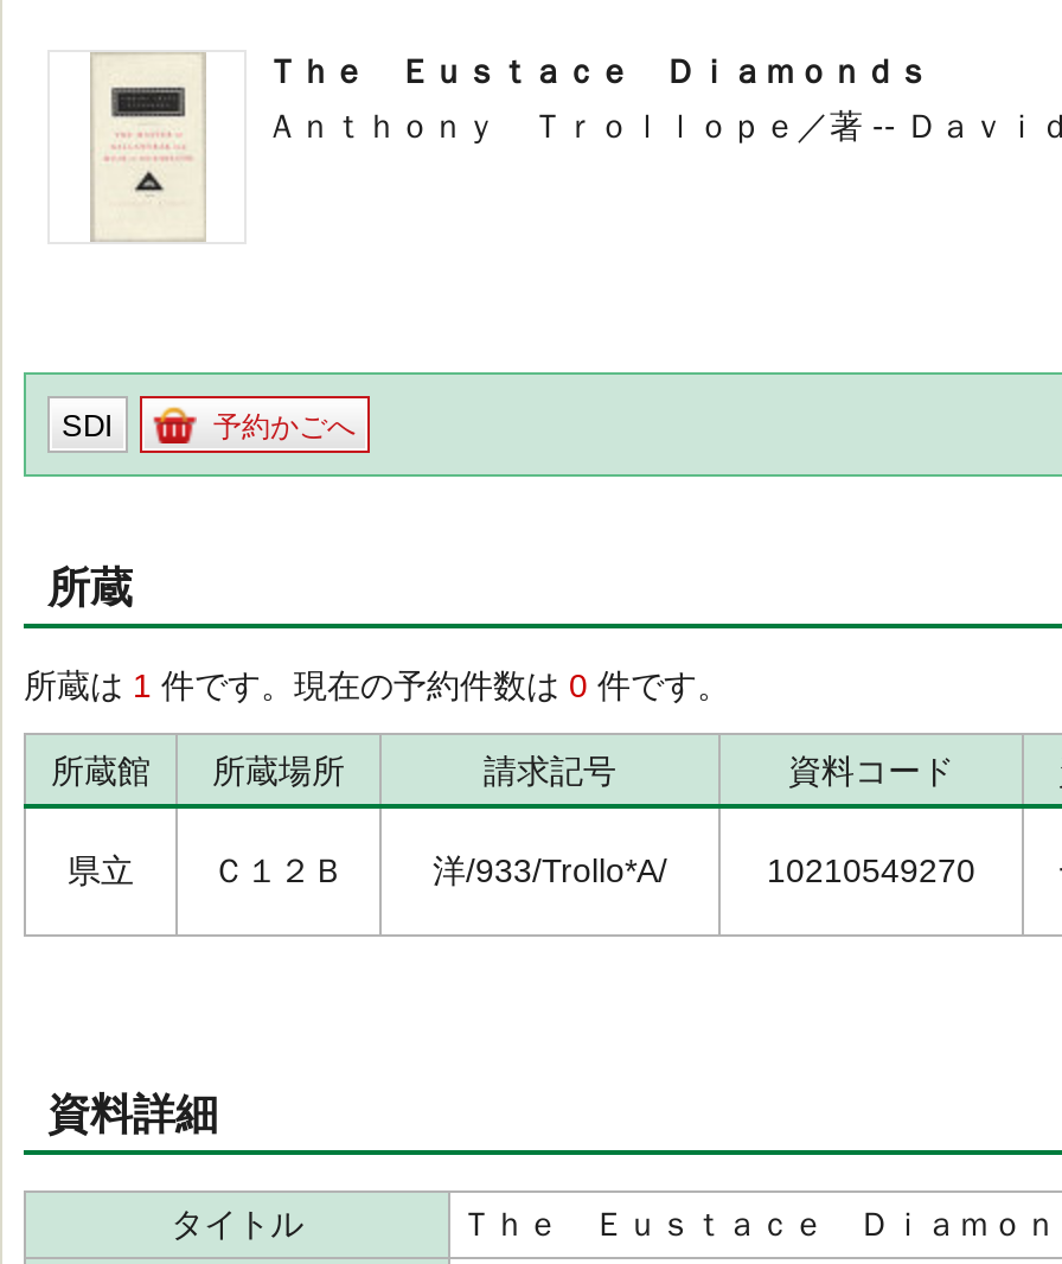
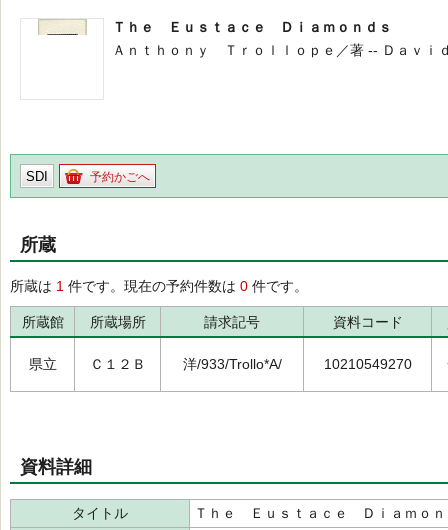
- [image]
